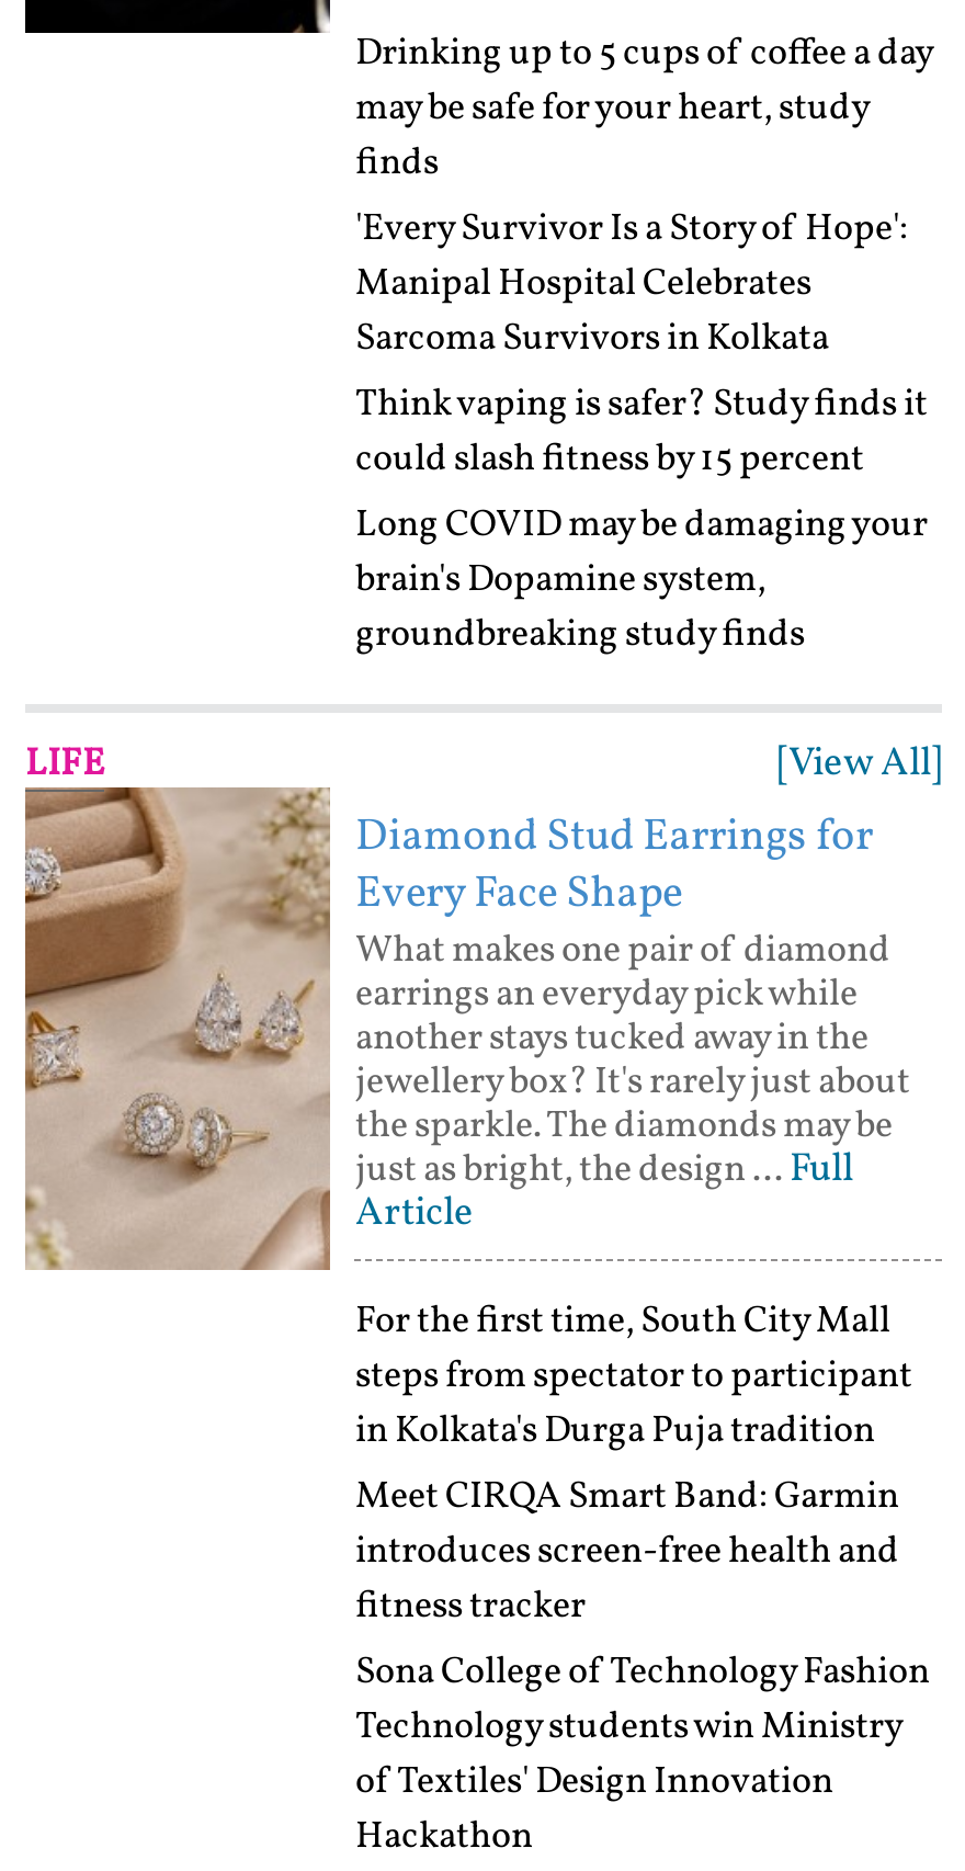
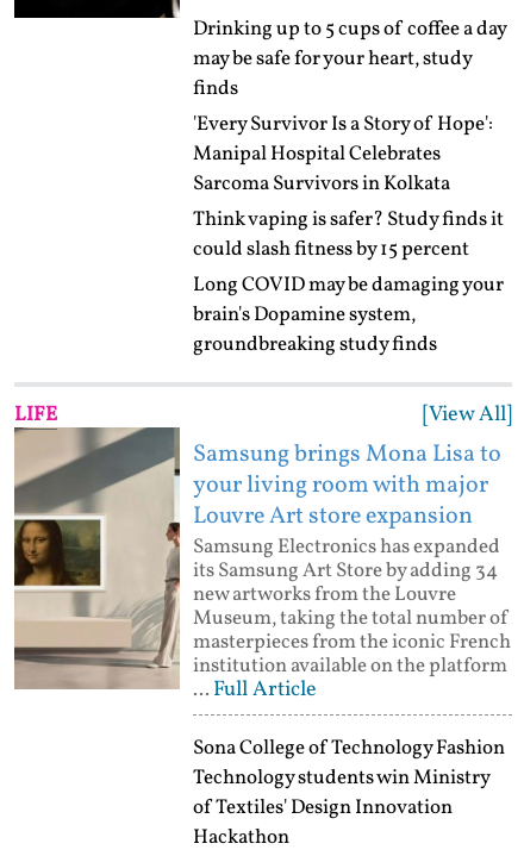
- [image]
- Diamond Stud Earrings for
- Every Face Shape
- What makes one pair of diamond
- earrings an everyday pick while
- another stays tucked away in the
- jewellery box? It's rarely just about
- the sparkle. The diamonds may be
- just as bright, the design ... Full
- Article
- For the first time, South City Mall
- steps from spectator to participant
- in Kolkata's Durga Puja tradition
- Meet CIRQA Smart Band: Garmin
- introduces screen-free health and
- fitness tracker
+ [image]
+ Samsung brings Mona Lisa to
+ your living room with major
+ Louvre Art store expansion
+ Samsung Electronics has expanded
+ its Samsung Art Store by adding 34
+ new artworks from the Louvre
+ Museum, taking the total number of
+ masterpieces from the iconic French
+ institution available on the platform
+ ... Full Article
